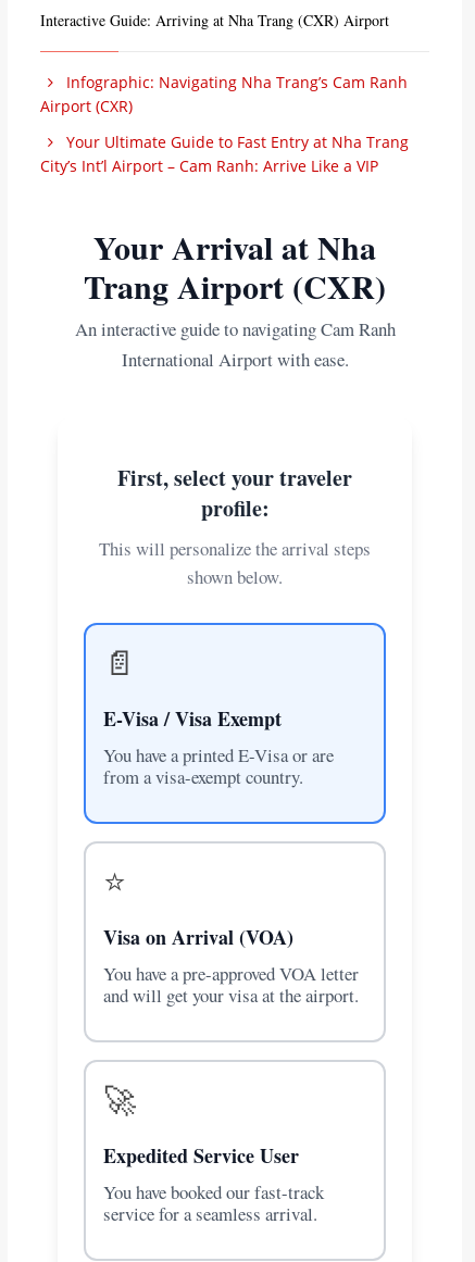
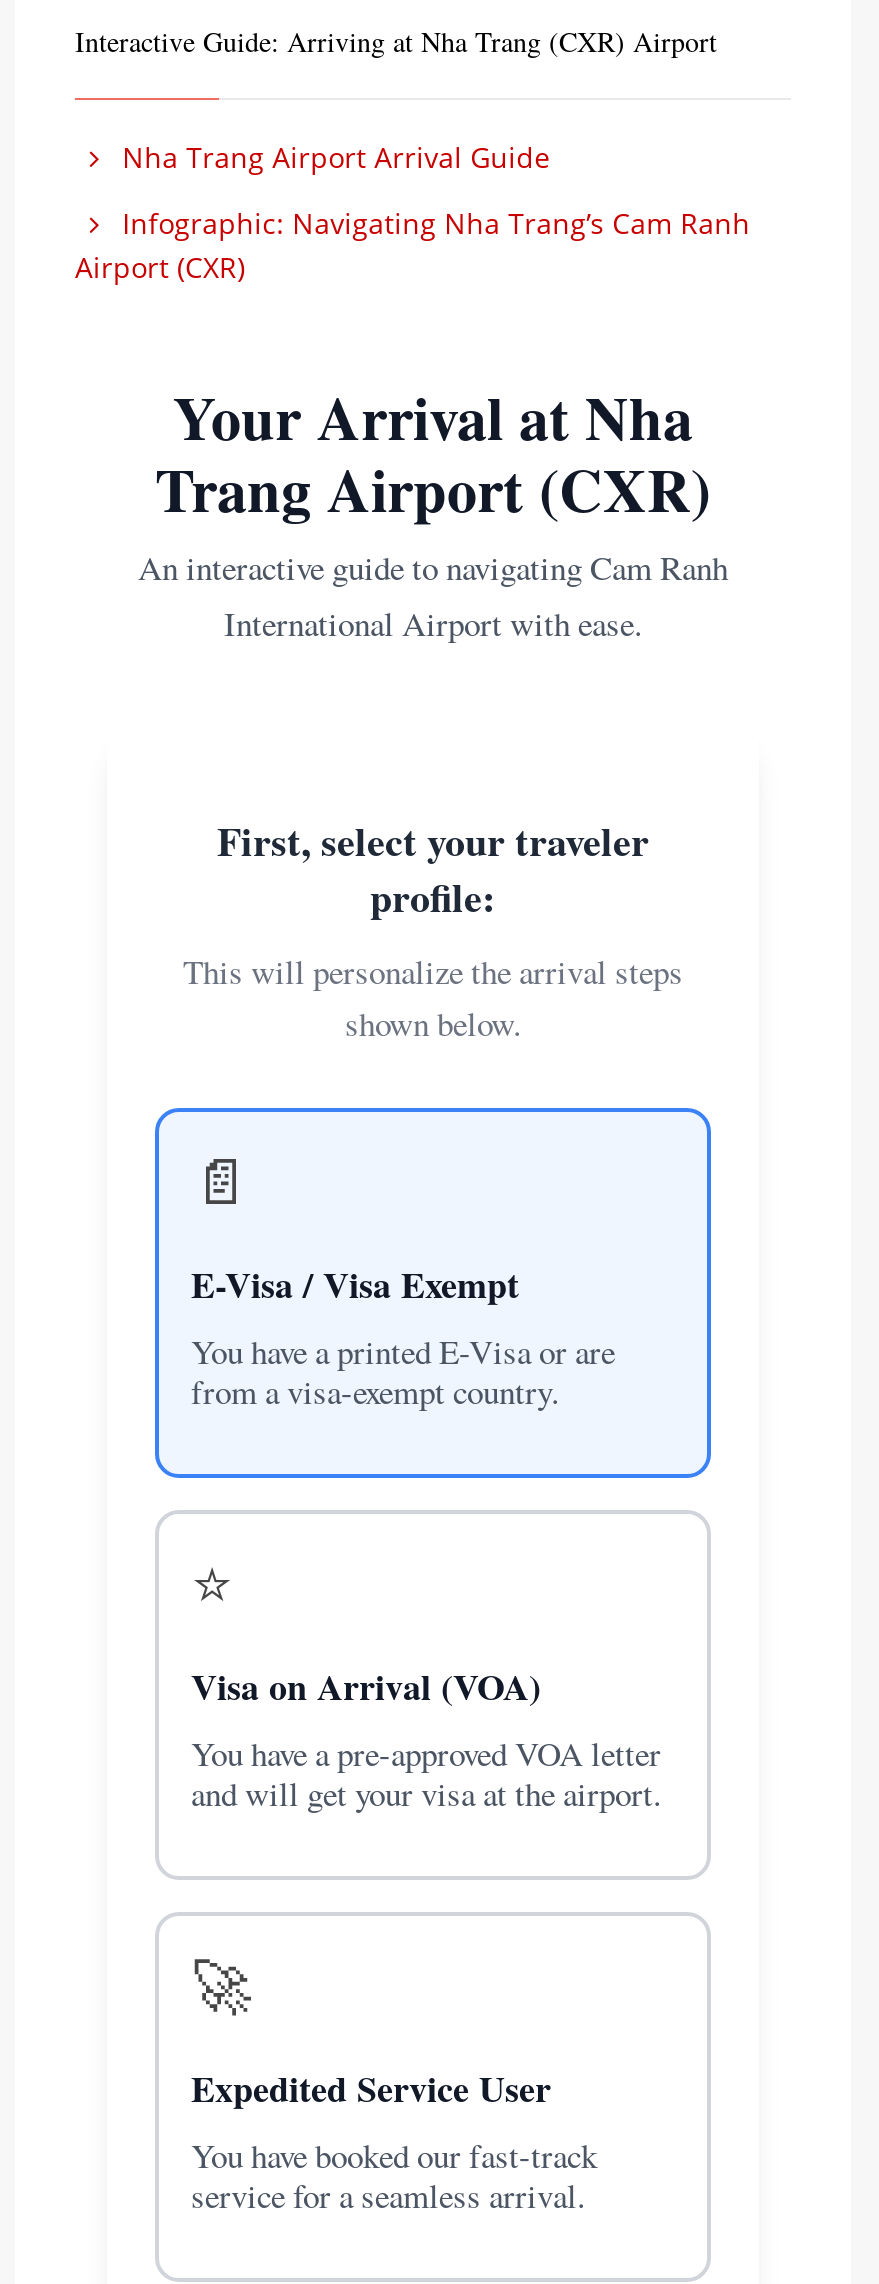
+ Nha Trang Airport Arrival Guide

moved down: Infographic: Navigating Nha Trang’s Cam Ranh | Airport (CXR)

- Your Ultimate Guide to Fast Entry at Nha Trang
- City’s Int’l Airport – Cam Ranh: Arrive Like a VIP
